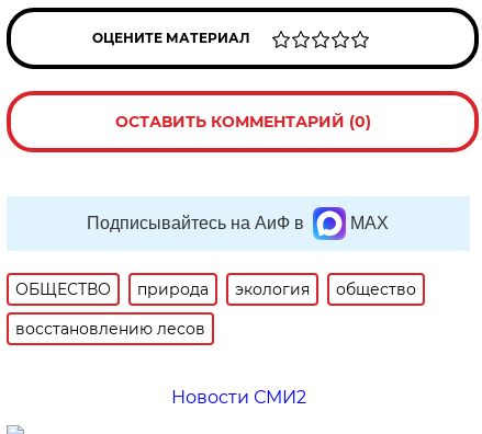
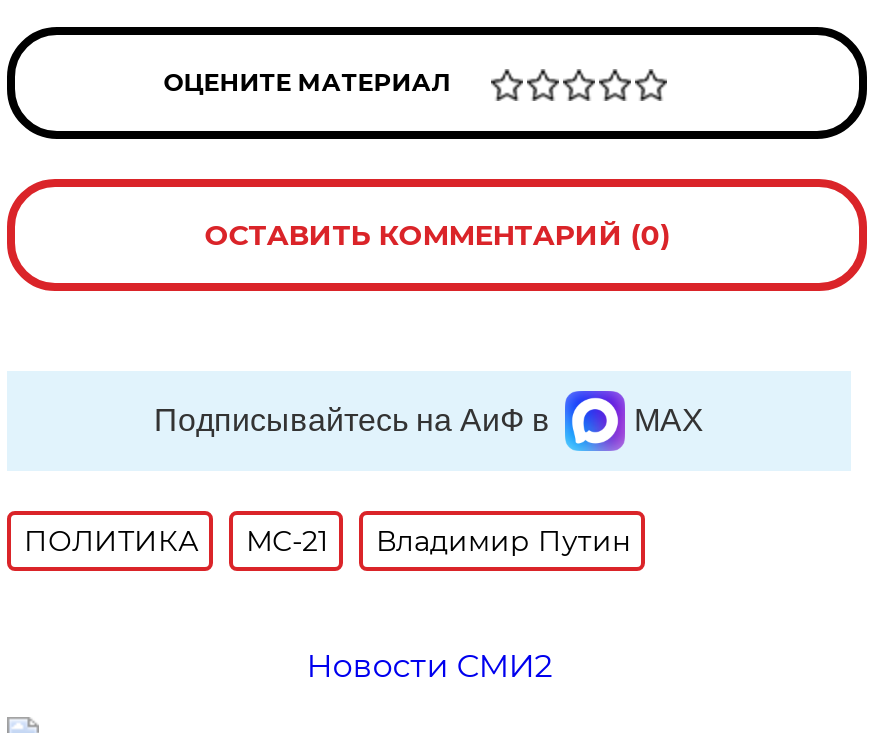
- ОБЩЕСТВО
- природа
- экология
- общество
- восстановлению лесов
+ ПОЛИТИКА
+ МС-21
+ Владимир Путин
